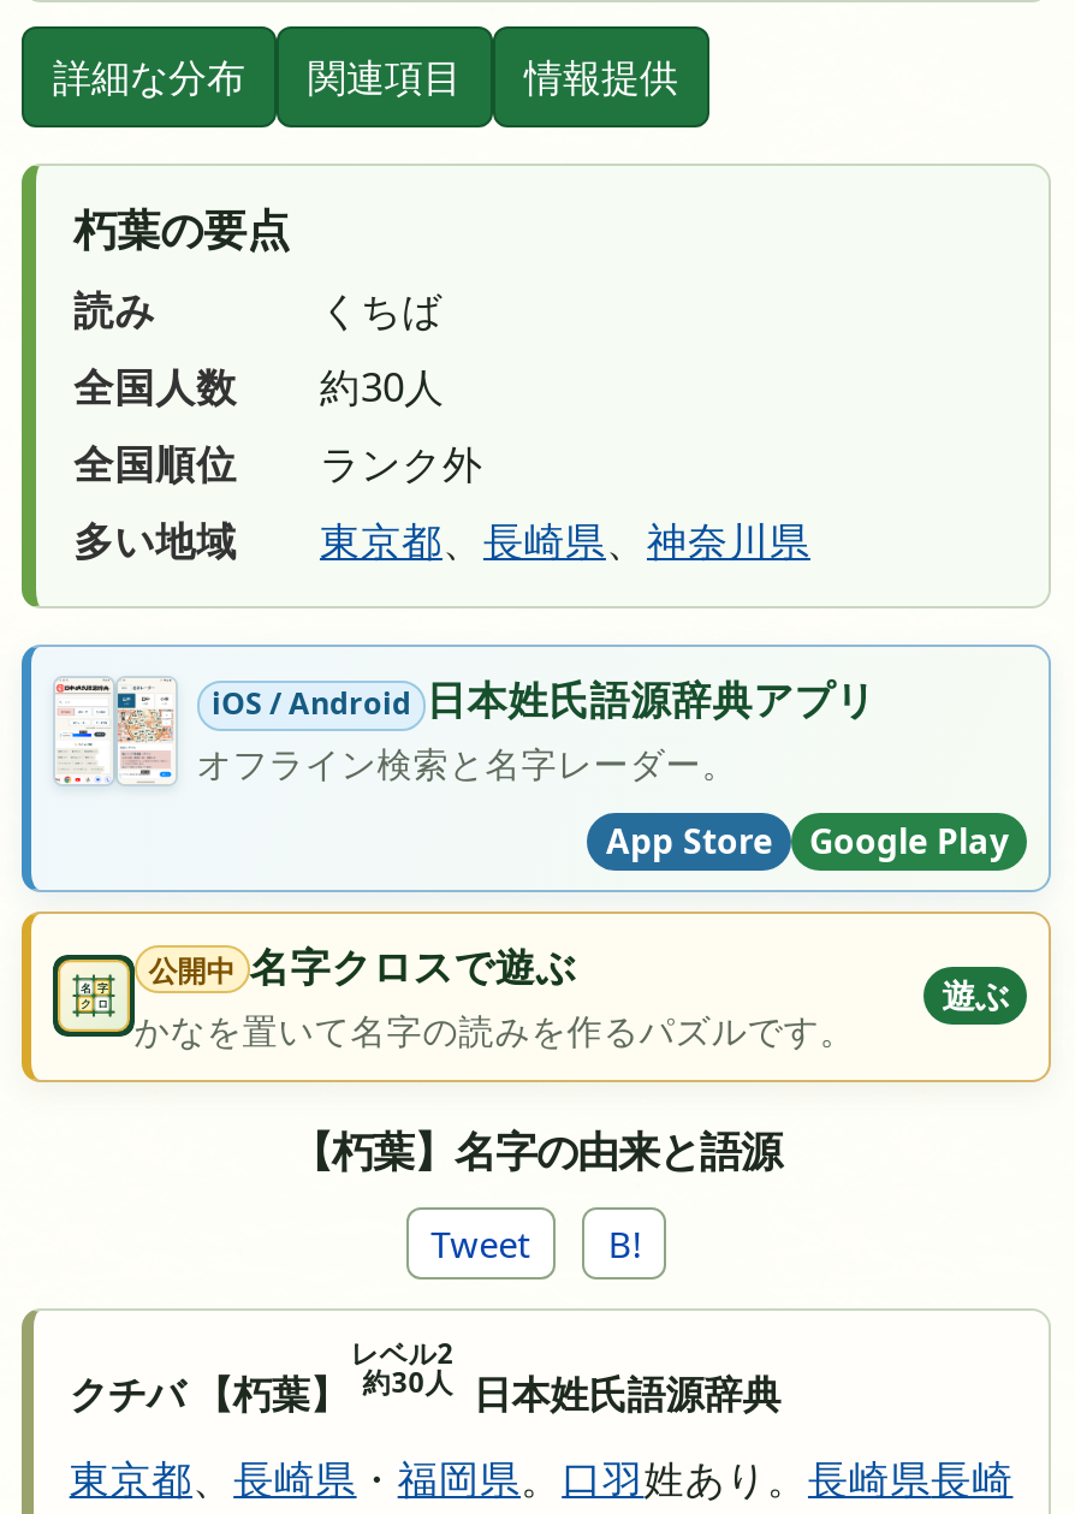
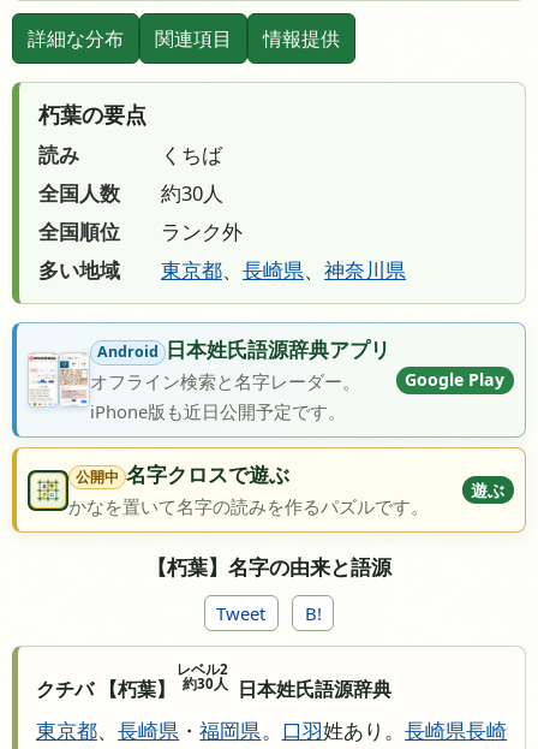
- [image]
- iOS / Android 日本姓氏語源辞典アプリ
+ [image]
+ Android 日本姓氏語源辞典アプリ

- App Store
+ iPhone版も近日公開予定です。

moved up: Google Play
